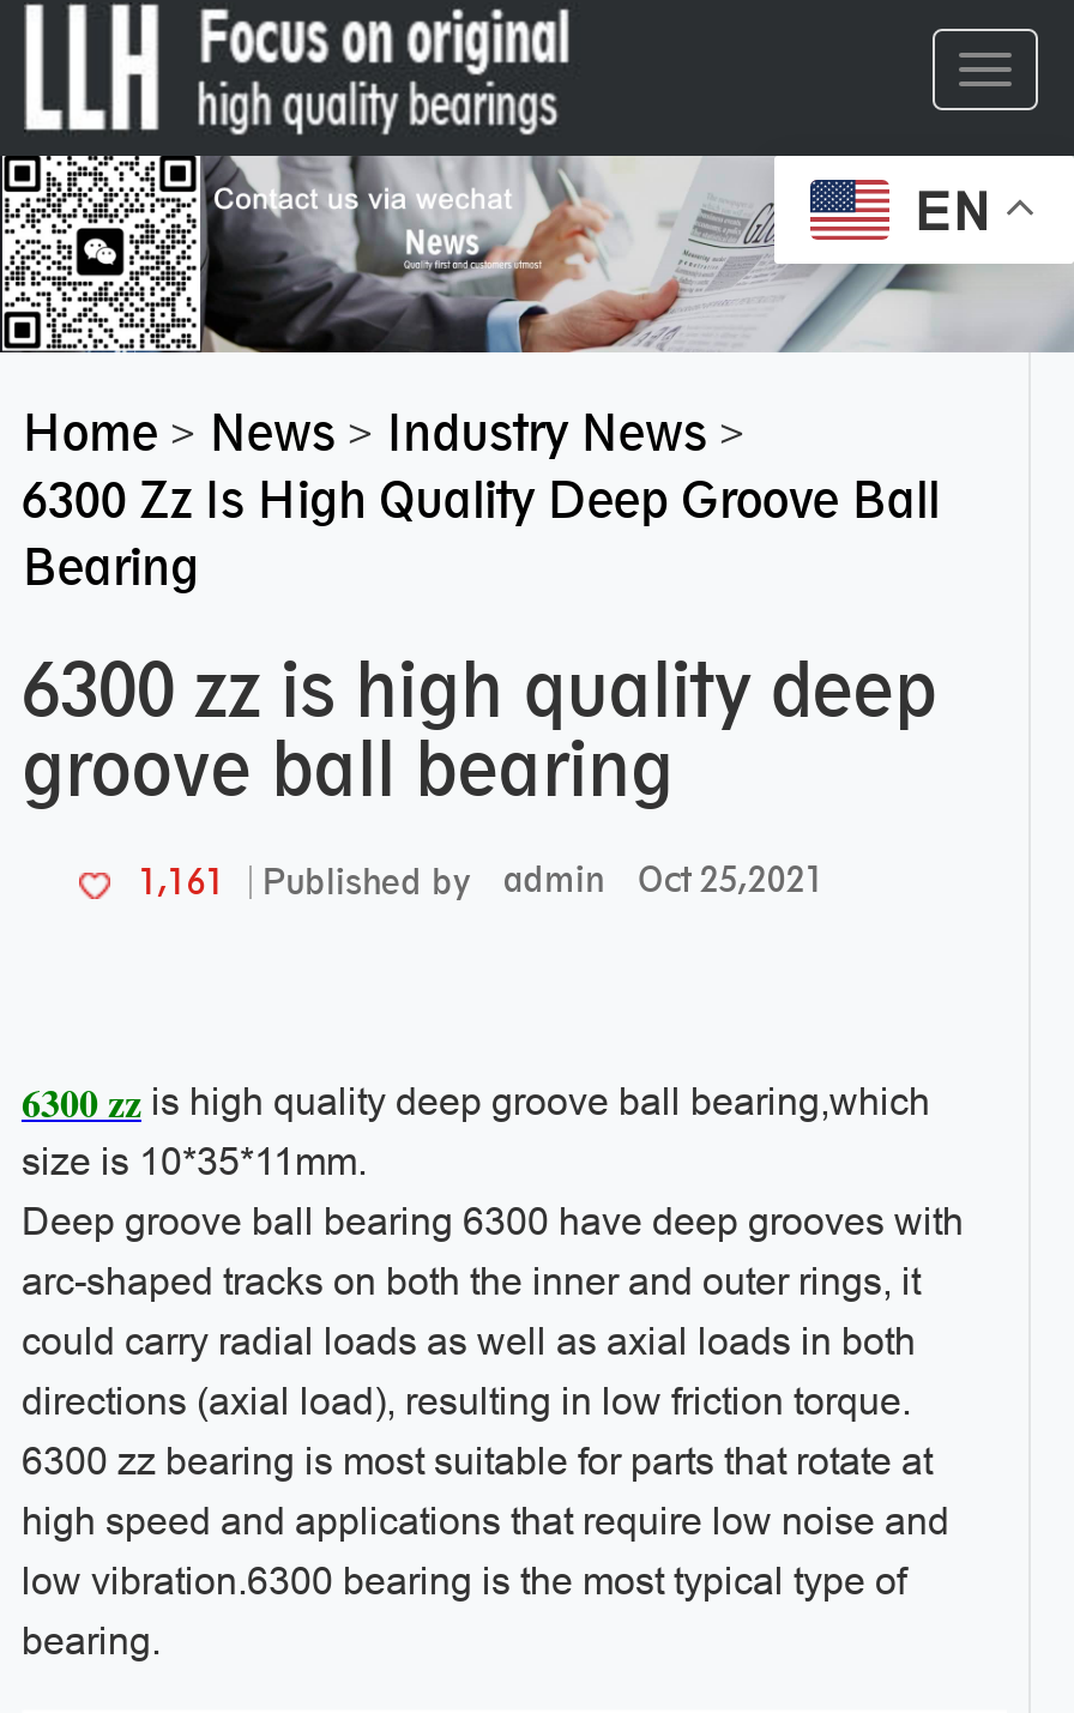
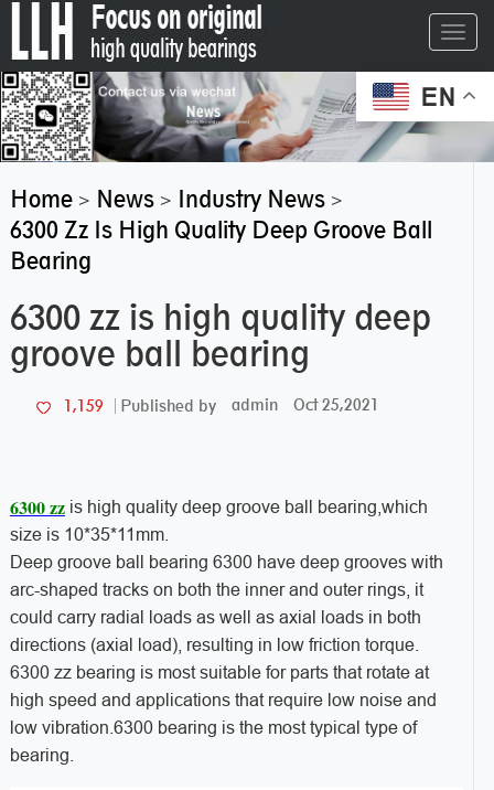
- 1,161 Published by admin Oct 25,2021
+ 1,159 Published by admin Oct 25,2021
